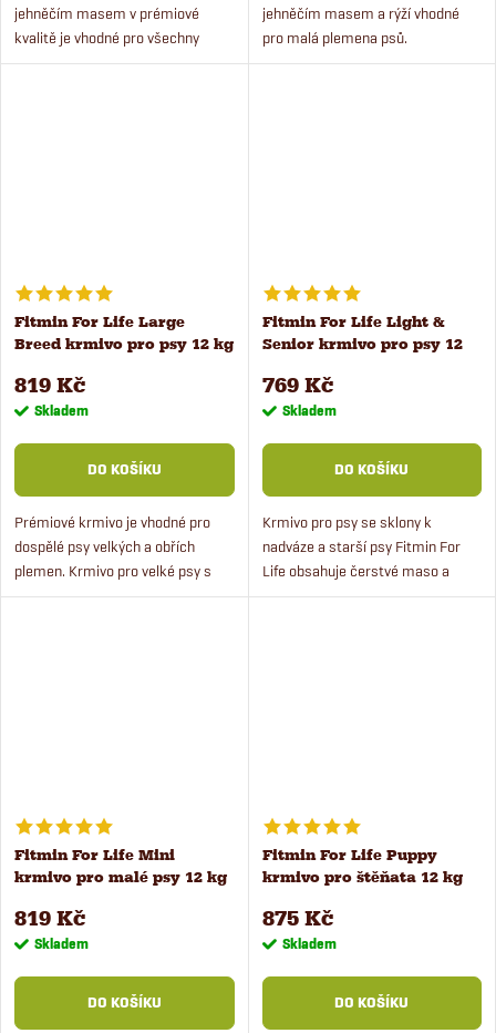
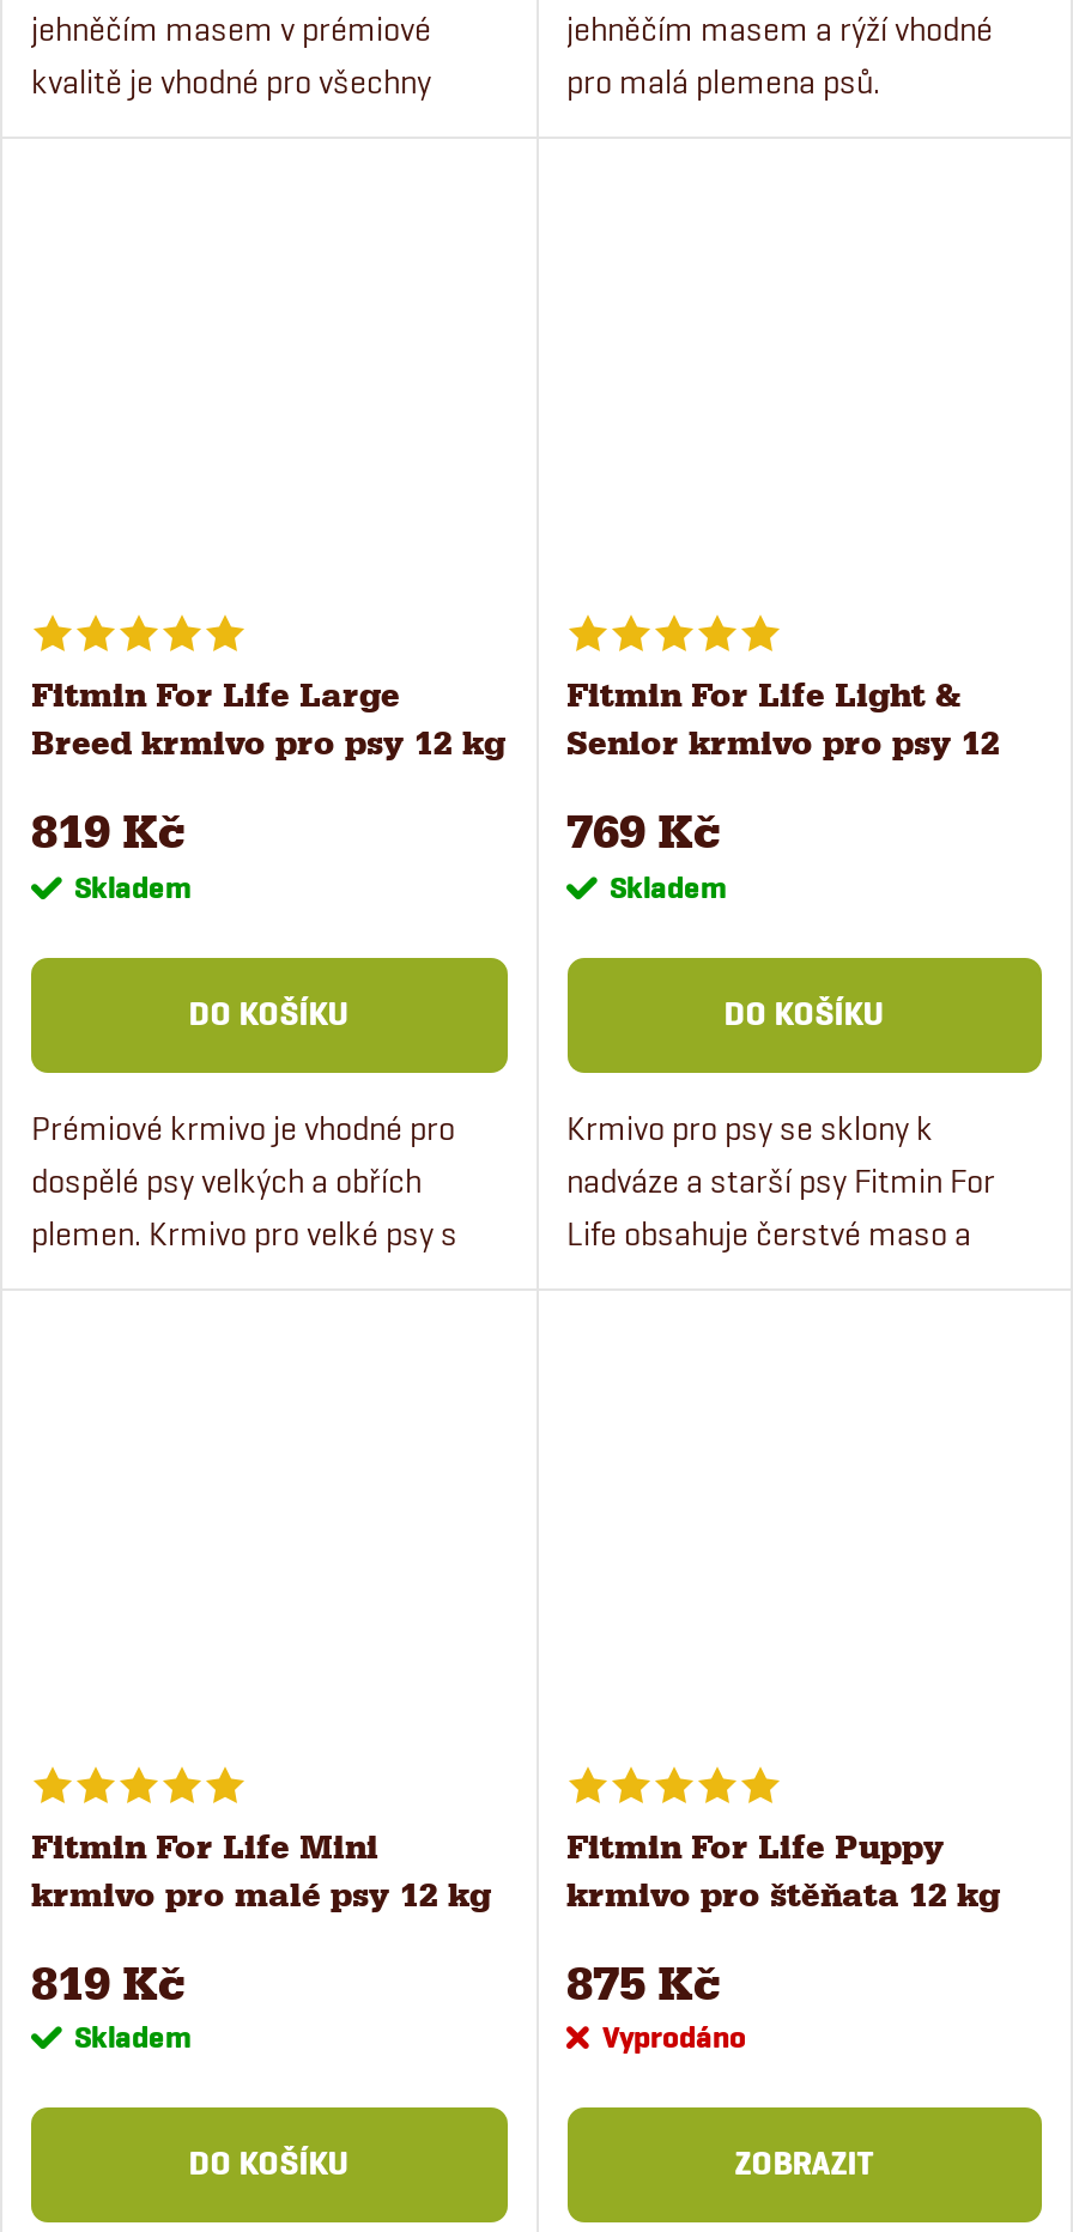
- Skladem
+ Vyprodáno

- DO KOŠÍKU
+ ZOBRAZIT
